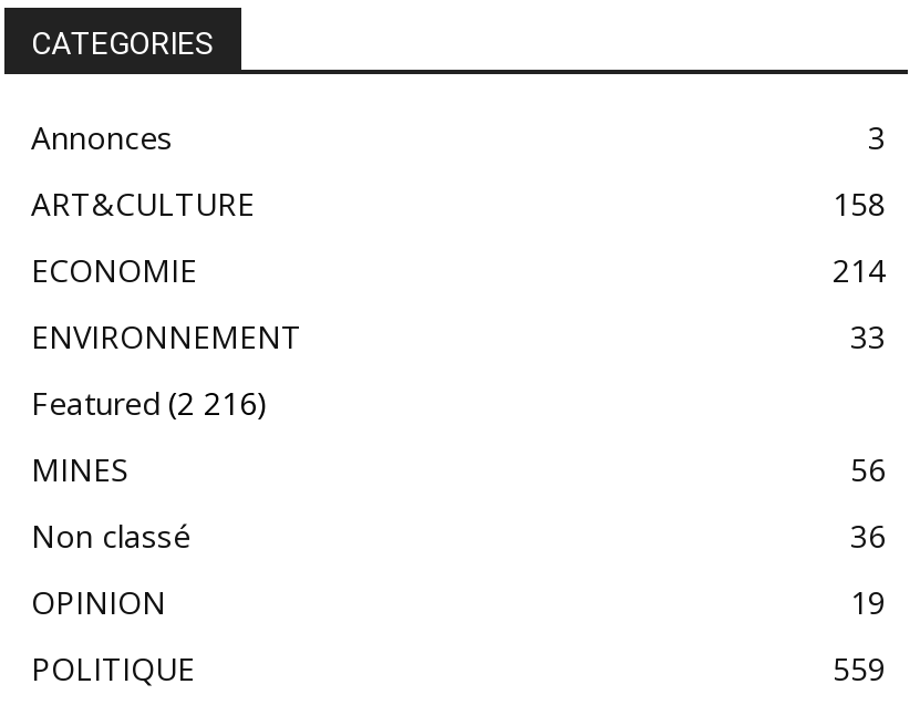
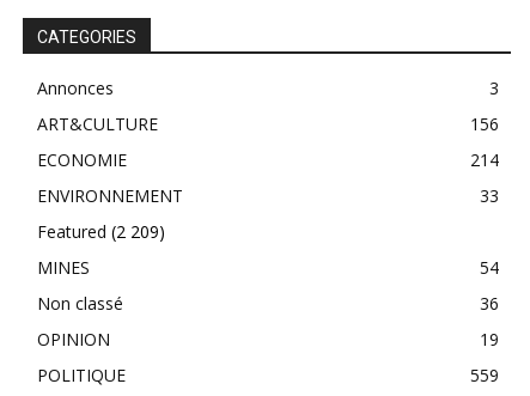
- 158
+ 156

- Featured (2 216)
+ Featured (2 209)

- 56
+ 54
